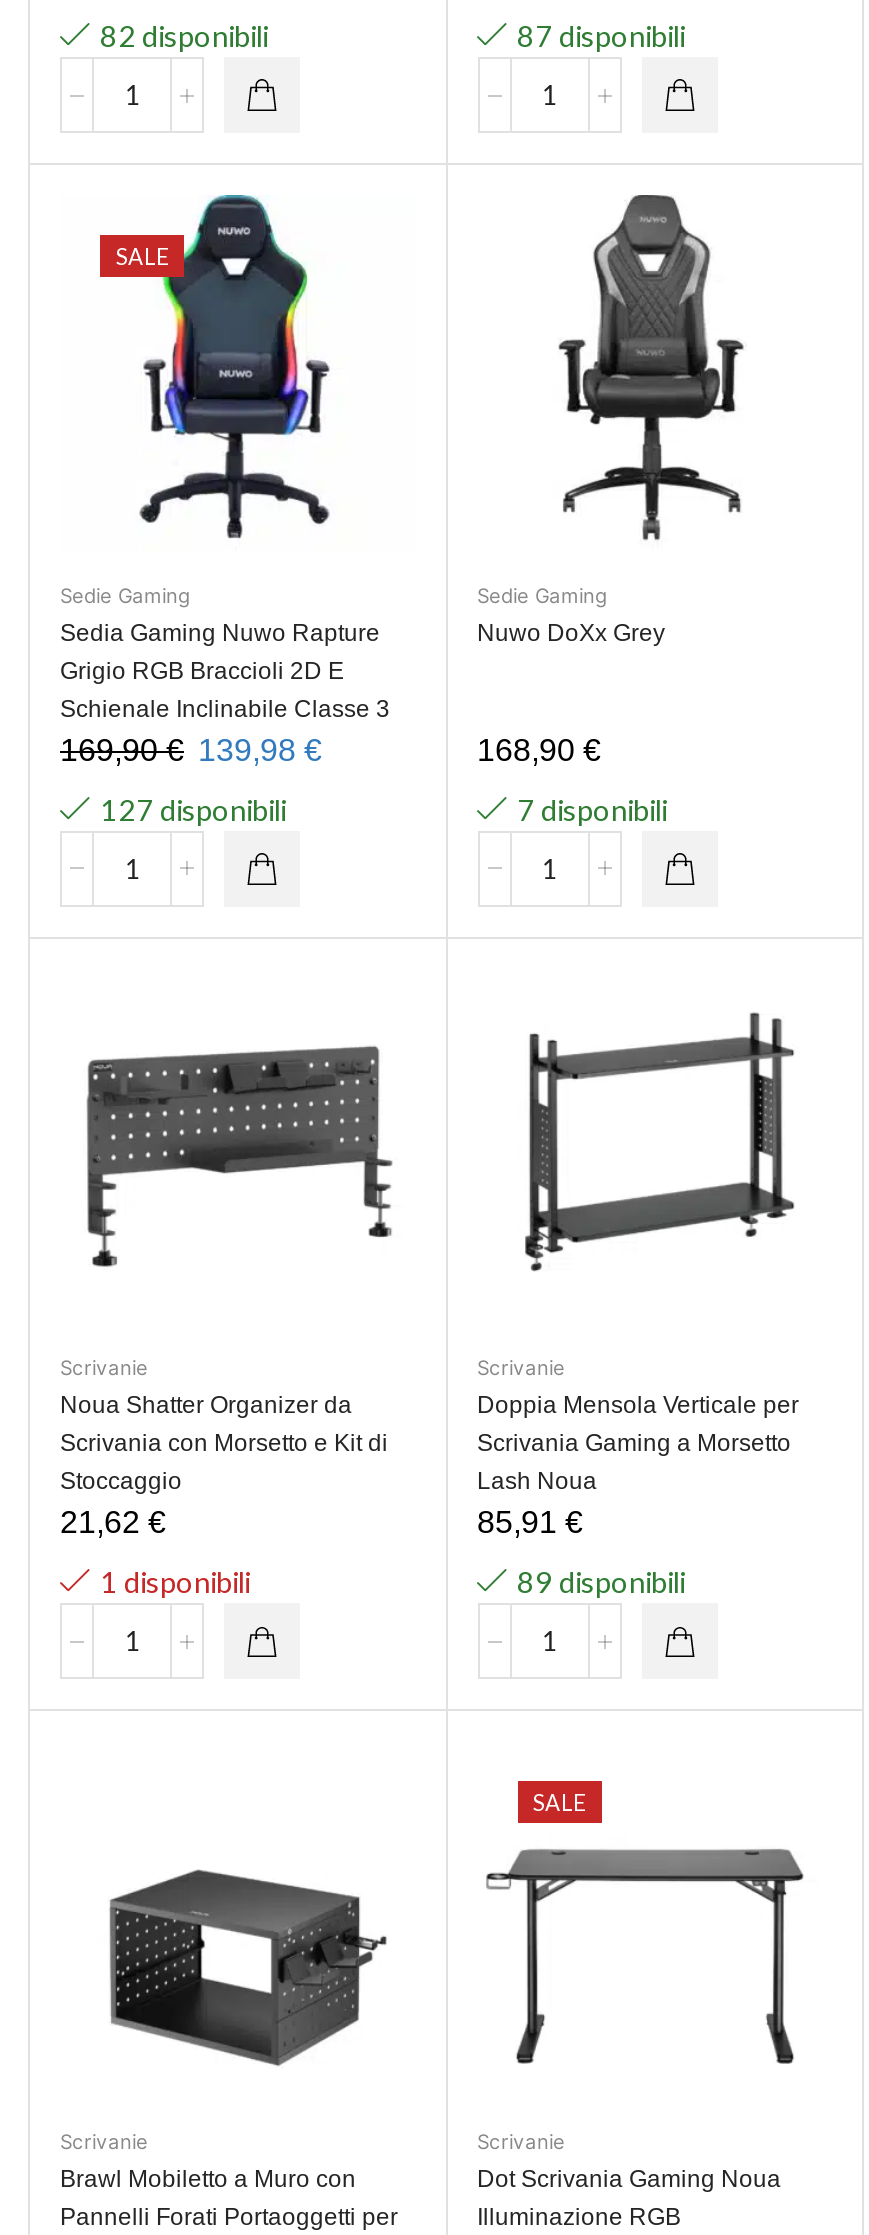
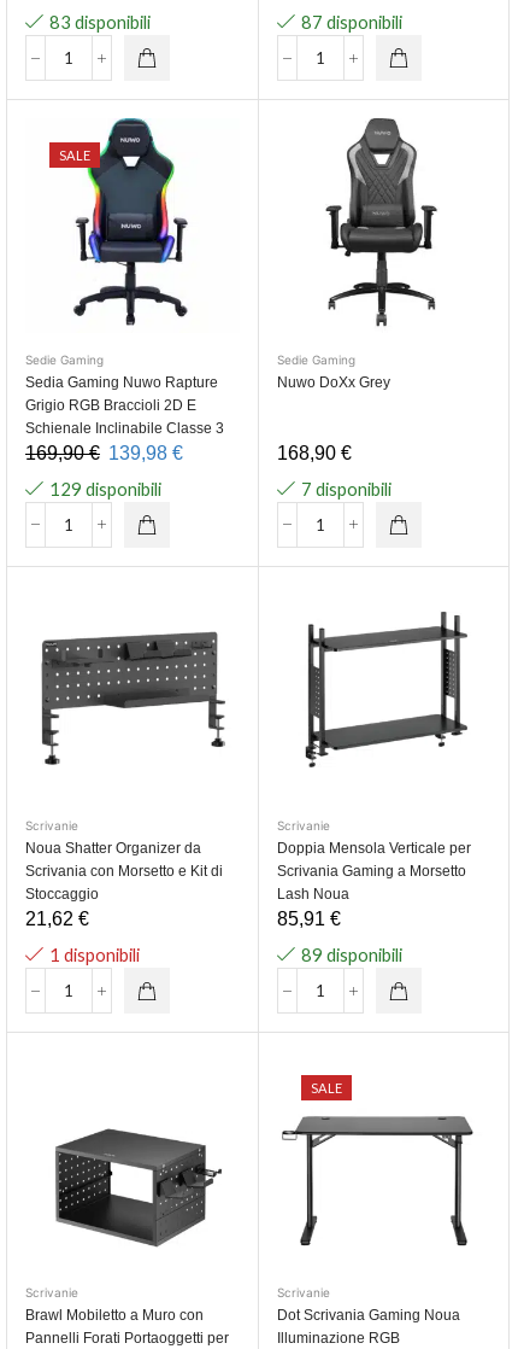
- 82 disponibili
+ 83 disponibili

- 127 disponibili
+ 129 disponibili
